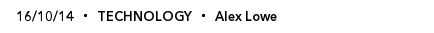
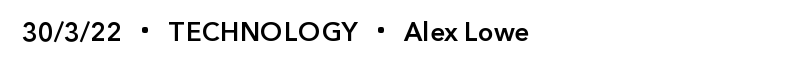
- 16/10/14 TECHNOLOGY Alex Lowe
+ 30/3/22 TECHNOLOGY Alex Lowe
